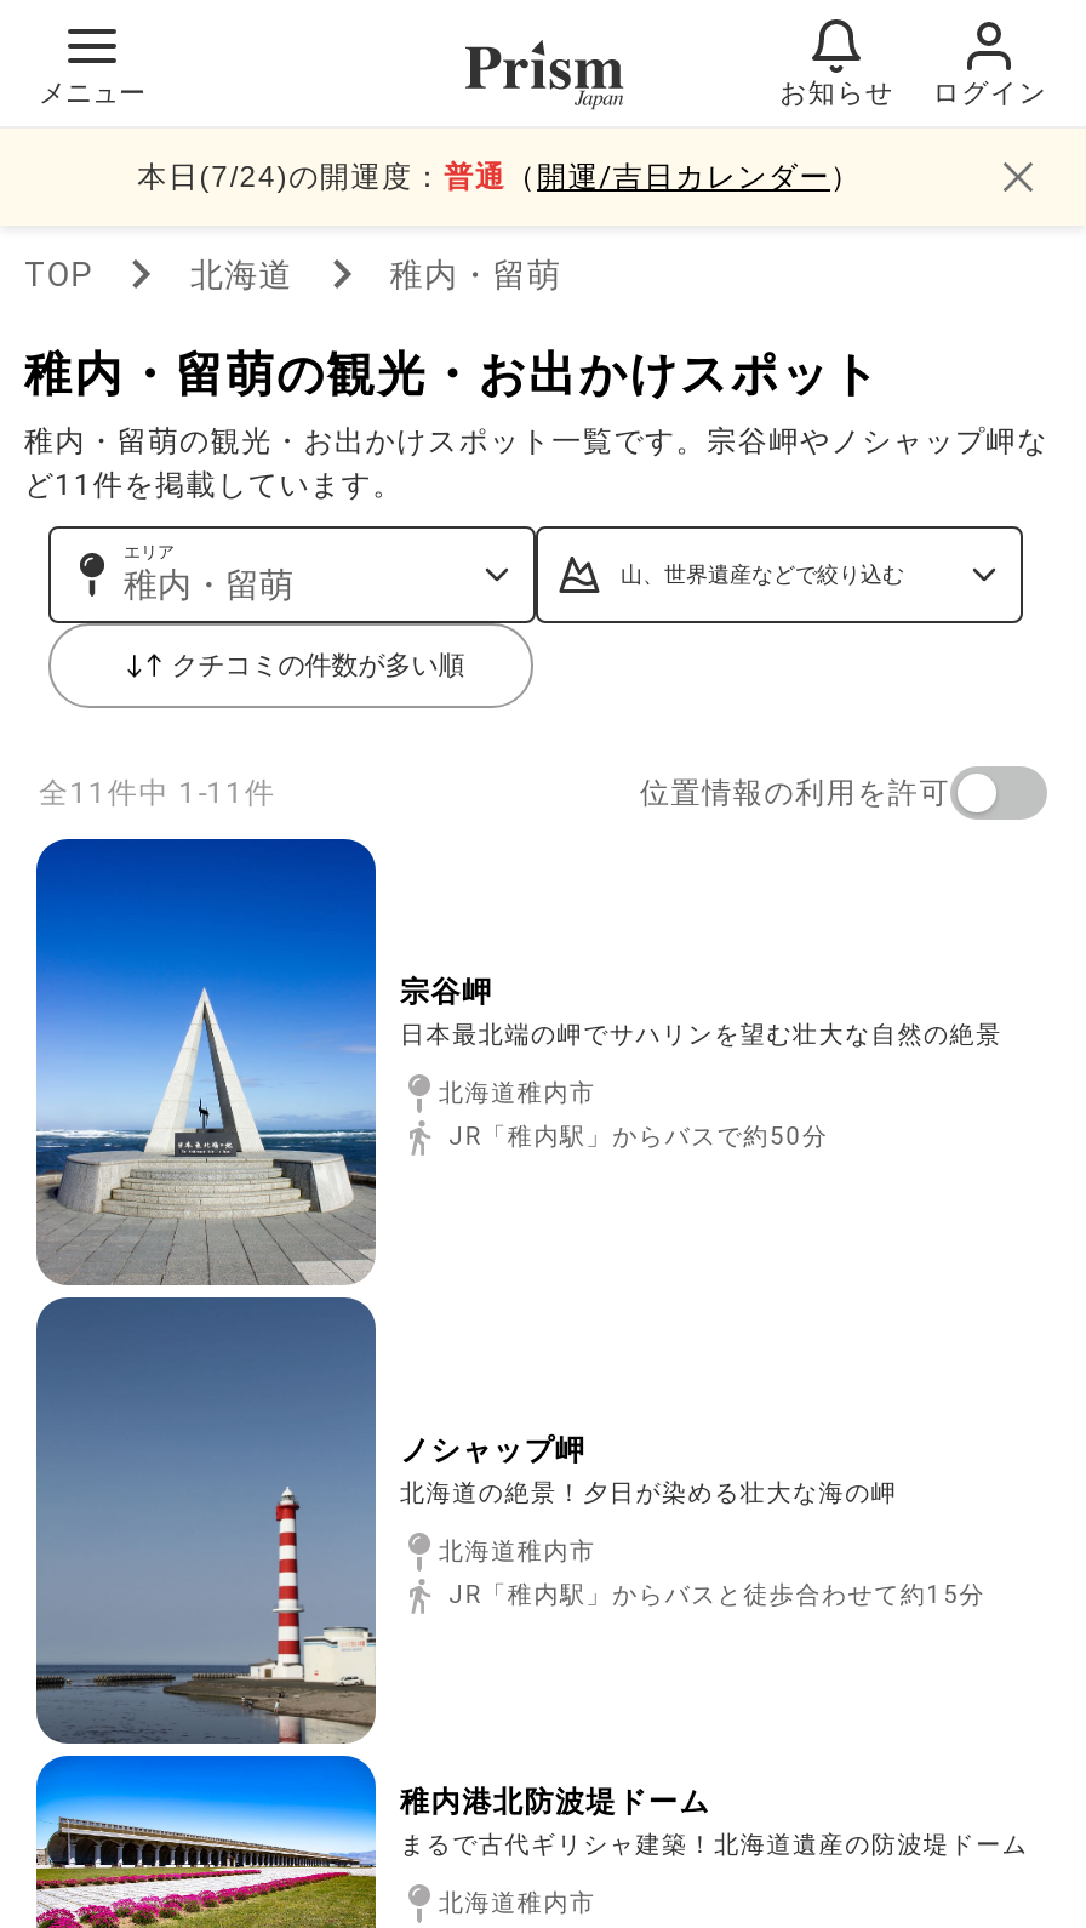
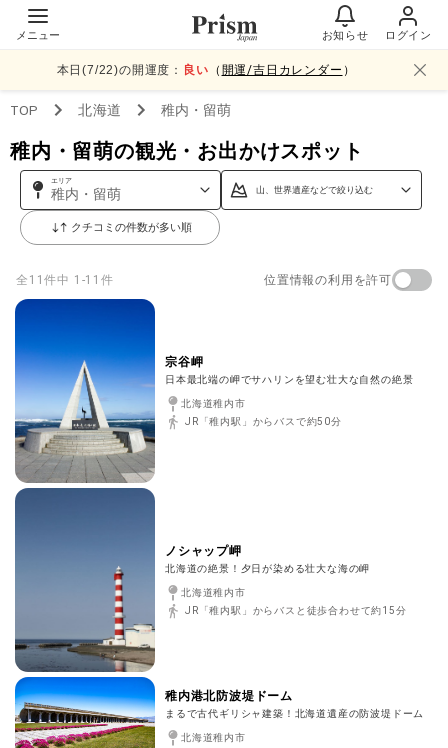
- 本日(7/24)の開運度：普通（開運/吉日カレンダー）
+ 本日(7/22)の開運度：良い（開運/吉日カレンダー）

- 稚内・留萌の観光・お出かけスポット一覧です。宗谷岬やノシャップ岬な
- ど11件を掲載しています。
